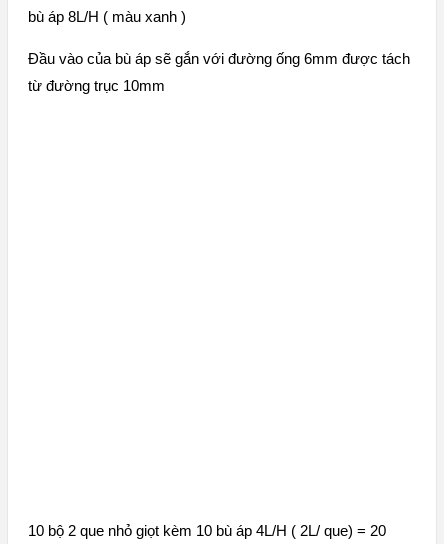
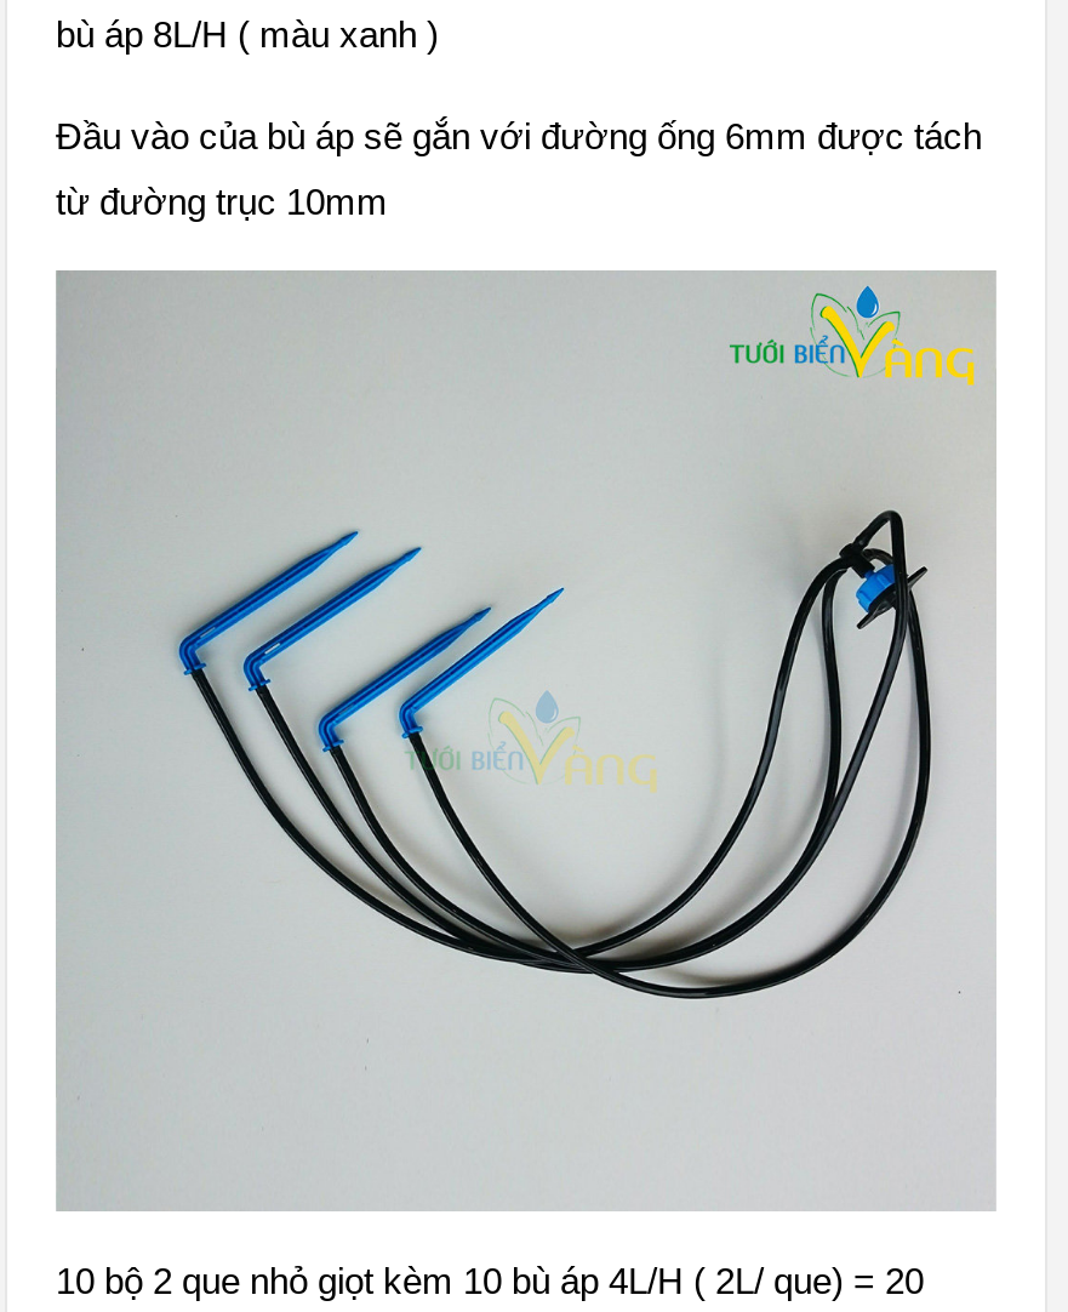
+ [image]
